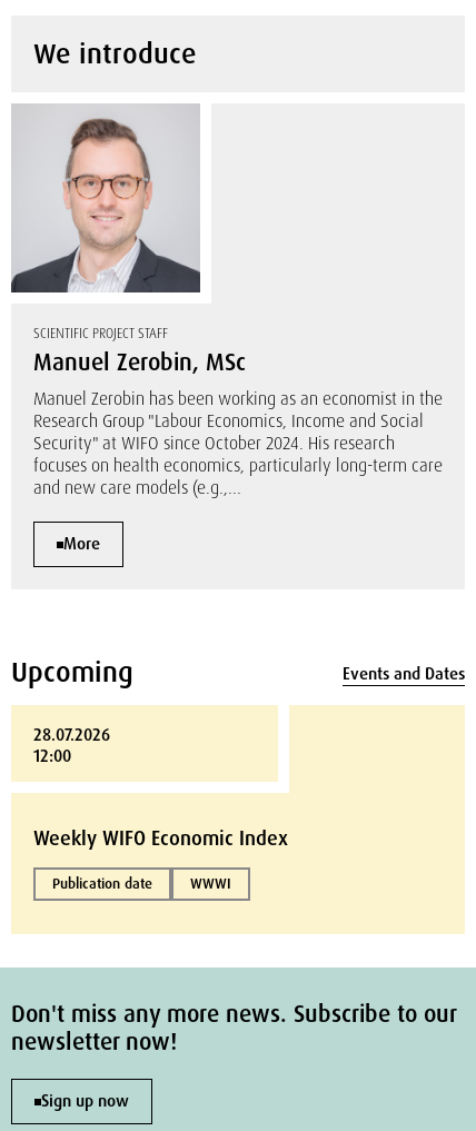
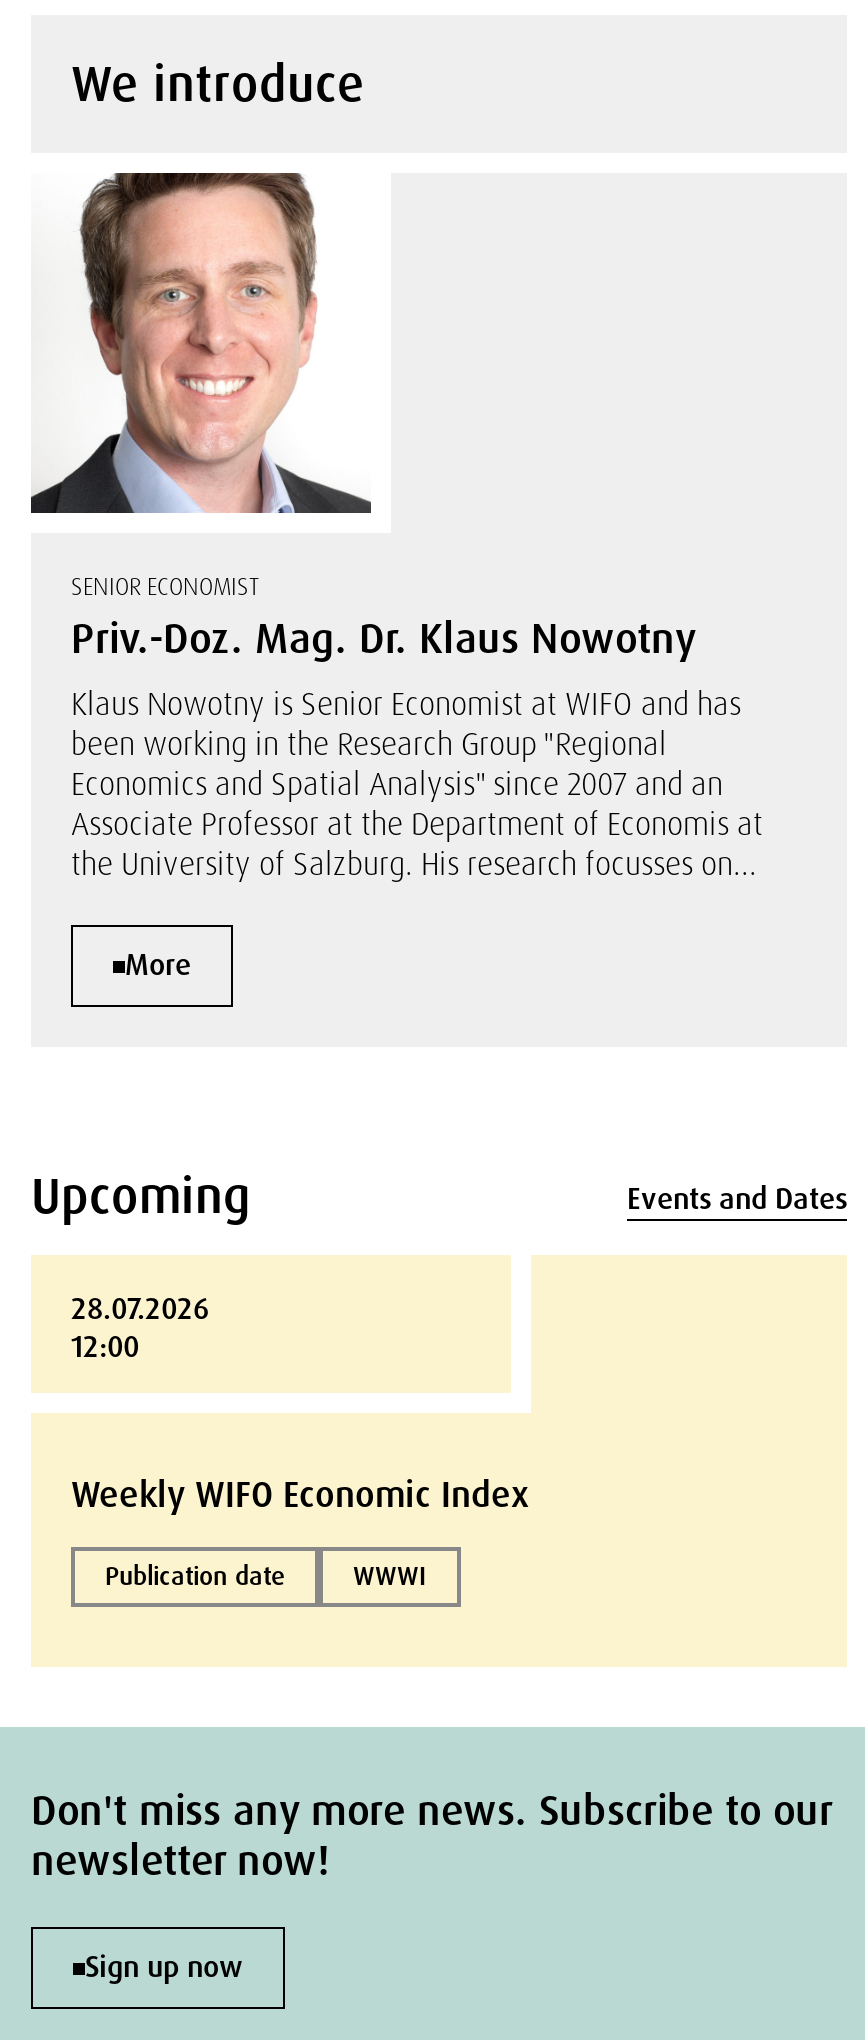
- [image]
- SCIENTIFIC PROJECT STAFF
- Manuel Zerobin, MSc
- Manuel Zerobin has been working as an economist in the
- Research Group "Labour Economics, Income and Social
- Security" at WIFO since October 2024. His research
- focuses on health economics, particularly long-term care
- and new care models (e.g.,...
+ [image]
+ SENIOR ECONOMIST
+ Priv.-Doz. Mag. Dr. Klaus Nowotny
+ Klaus Nowotny is Senior Economist at WIFO and has
+ been working in the Research Group "Regional
+ Economics and Spatial Analysis" since 2007 and an
+ Associate Professor at the Department of Economis at
+ the University of Salzburg. His research focusses on...
